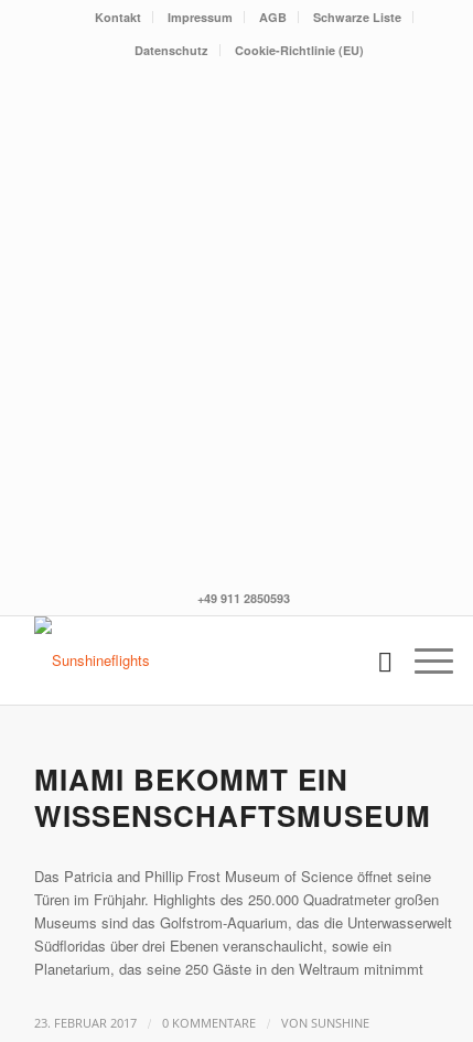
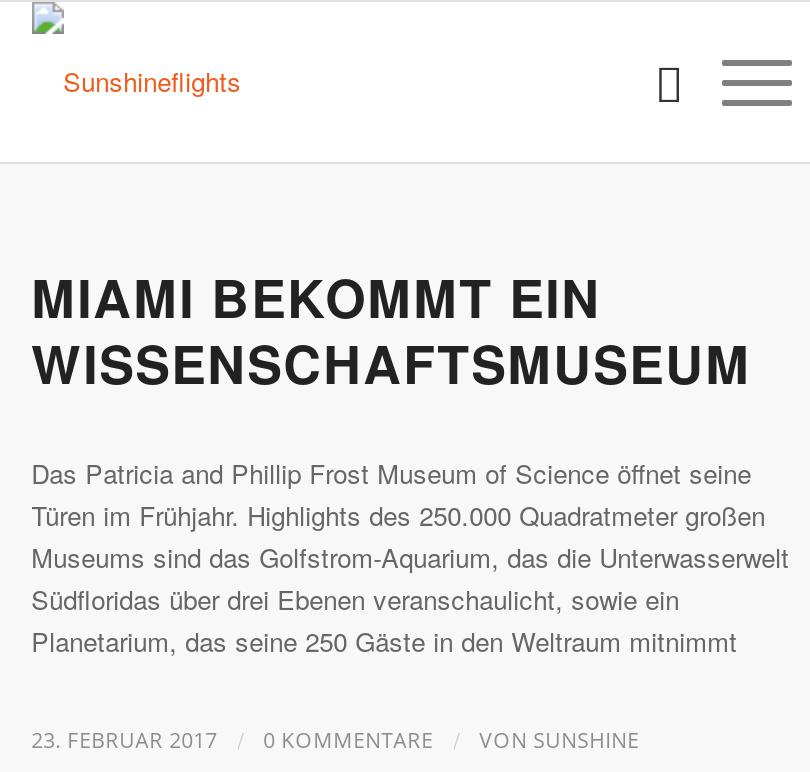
- Kontakt
- Impressum
- AGB
- Schwarze Liste
- Datenschutz
- Cookie-Richtlinie (EU)

- +49 911 2850593
